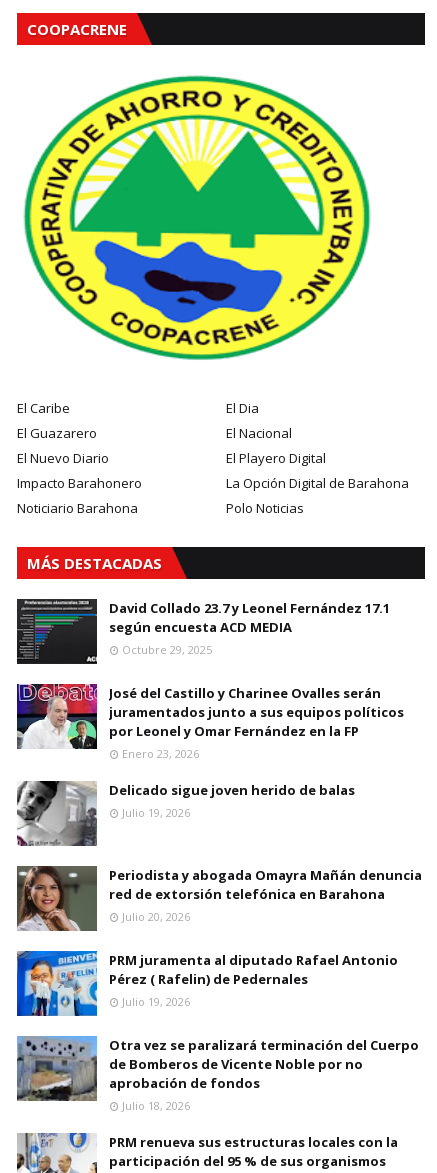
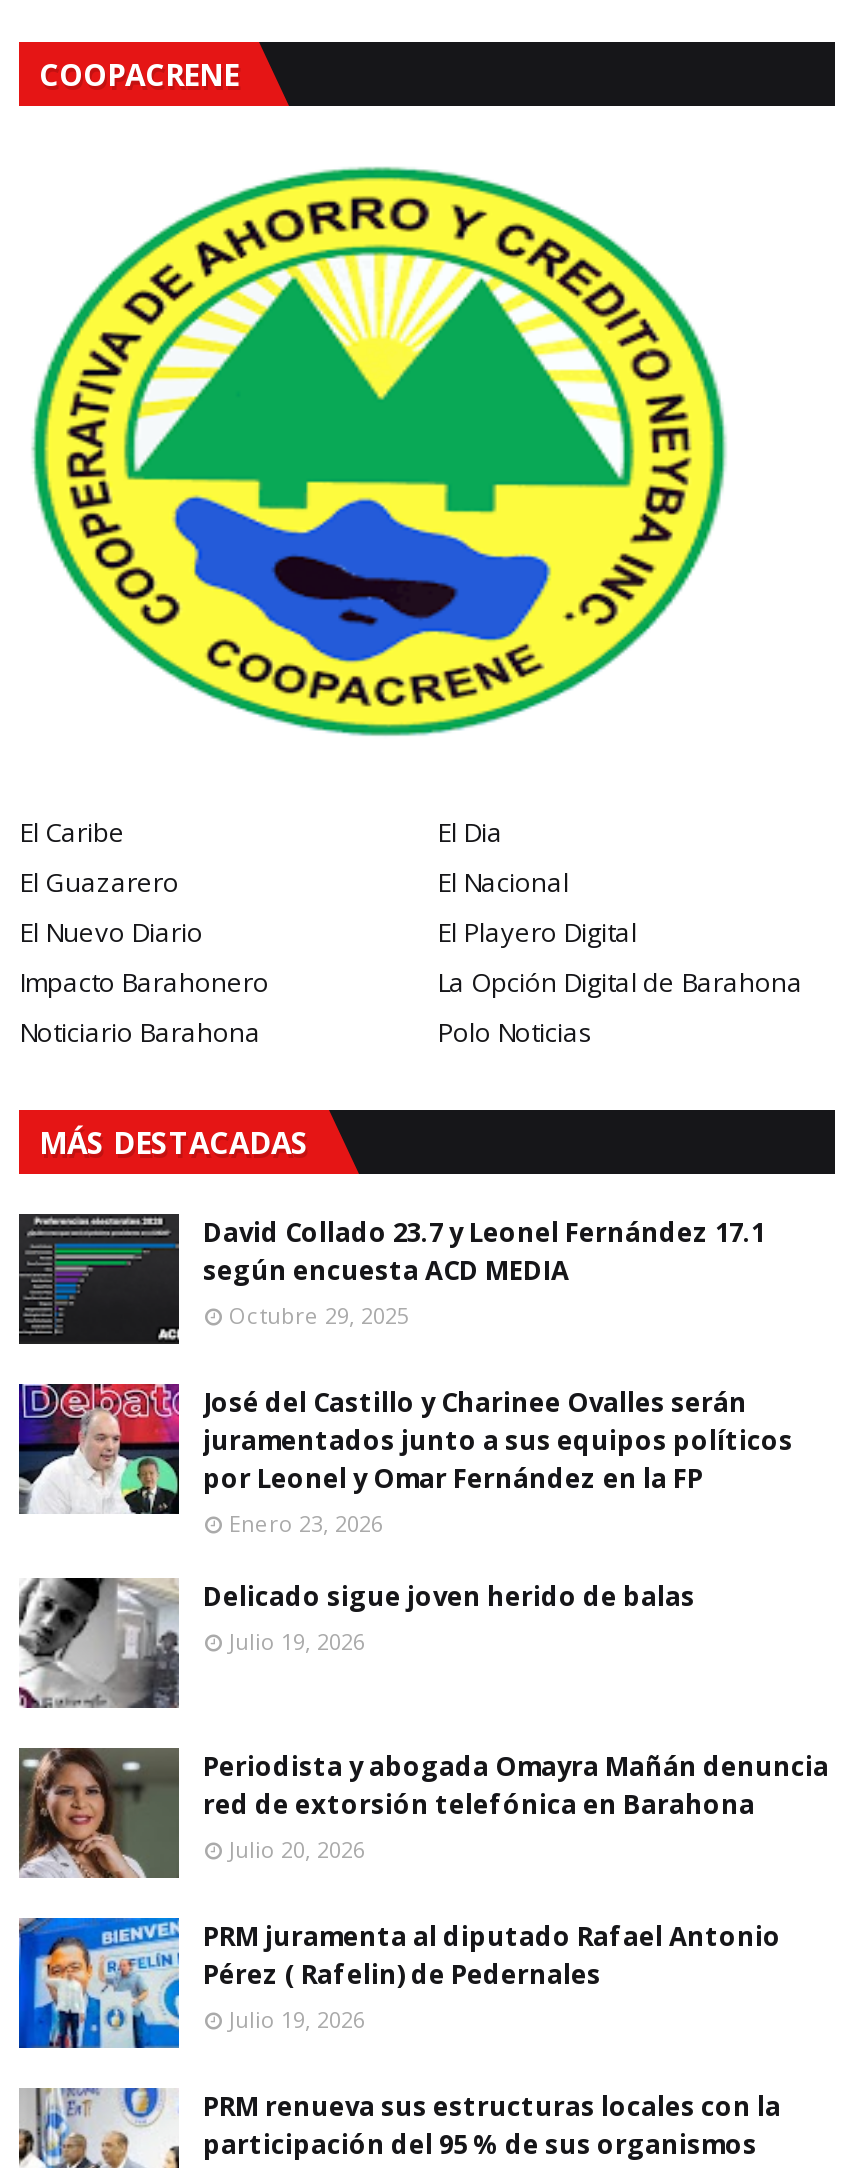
- [image]
- Otra vez se paralizará terminación del Cuerpo
- de Bomberos de Vicente Noble por no
- aprobación de fondos
- Julio 18, 2026
